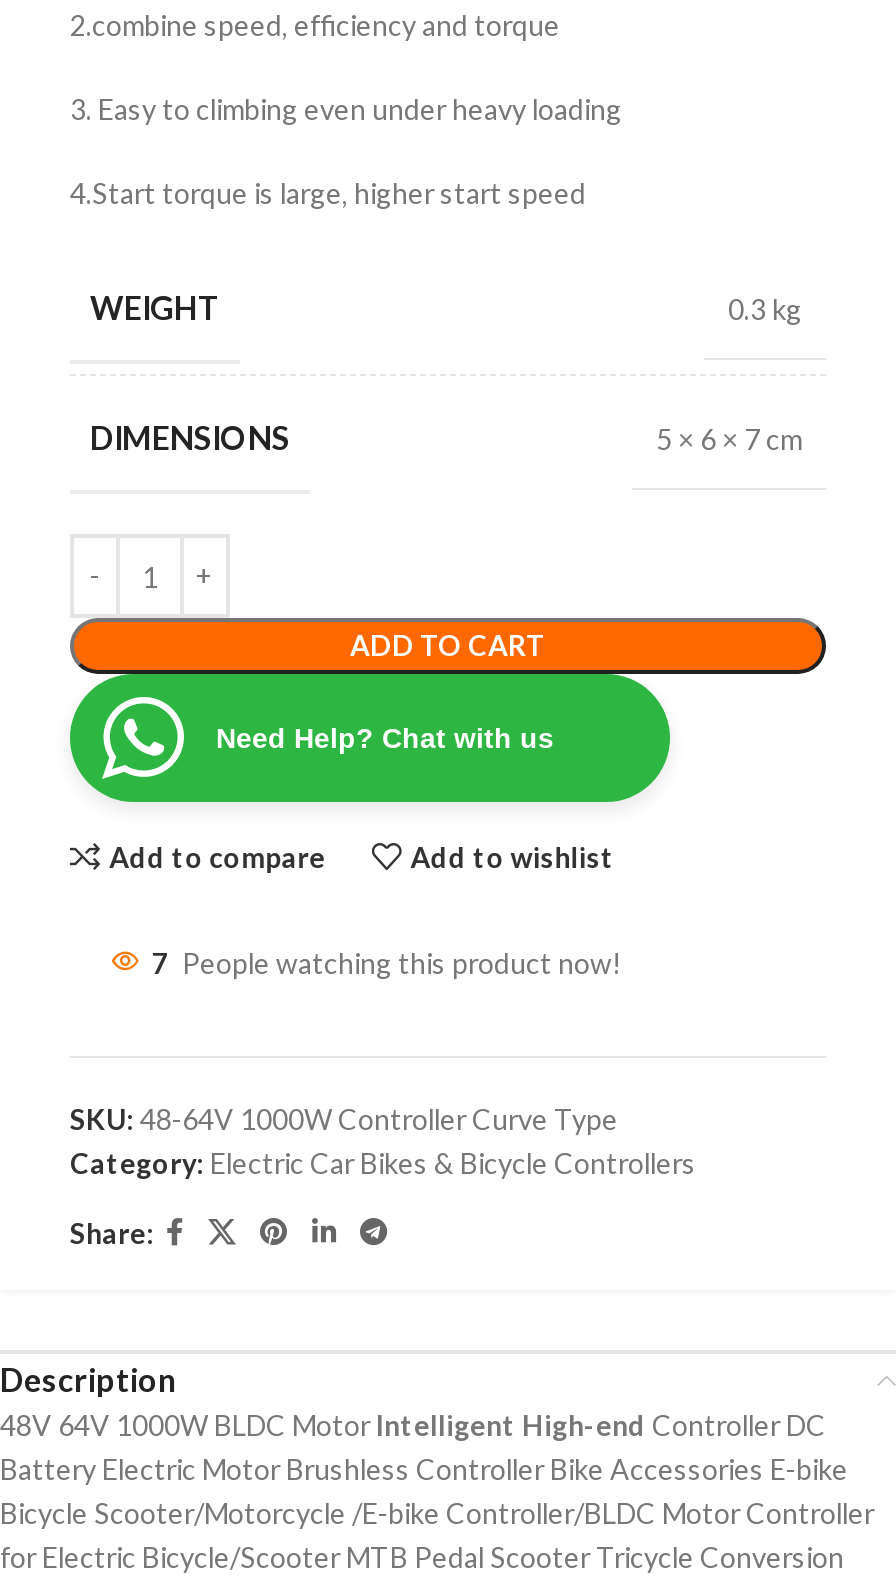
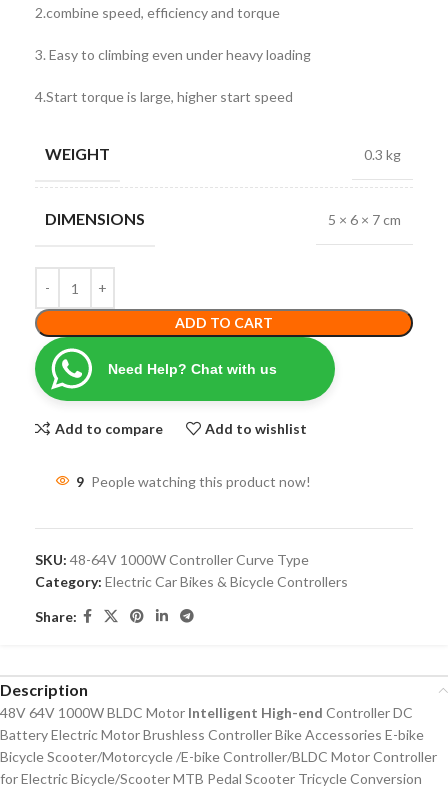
- 7 People watching this product now!
+ 9 People watching this product now!
